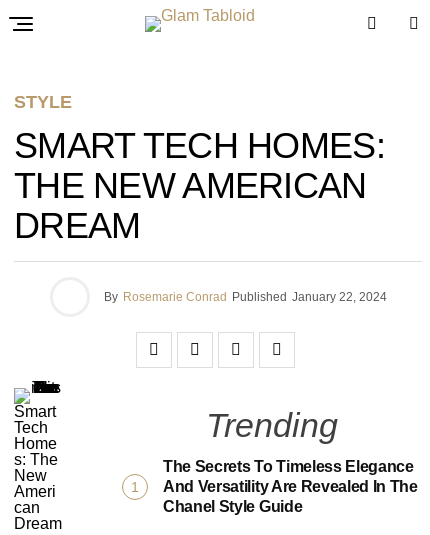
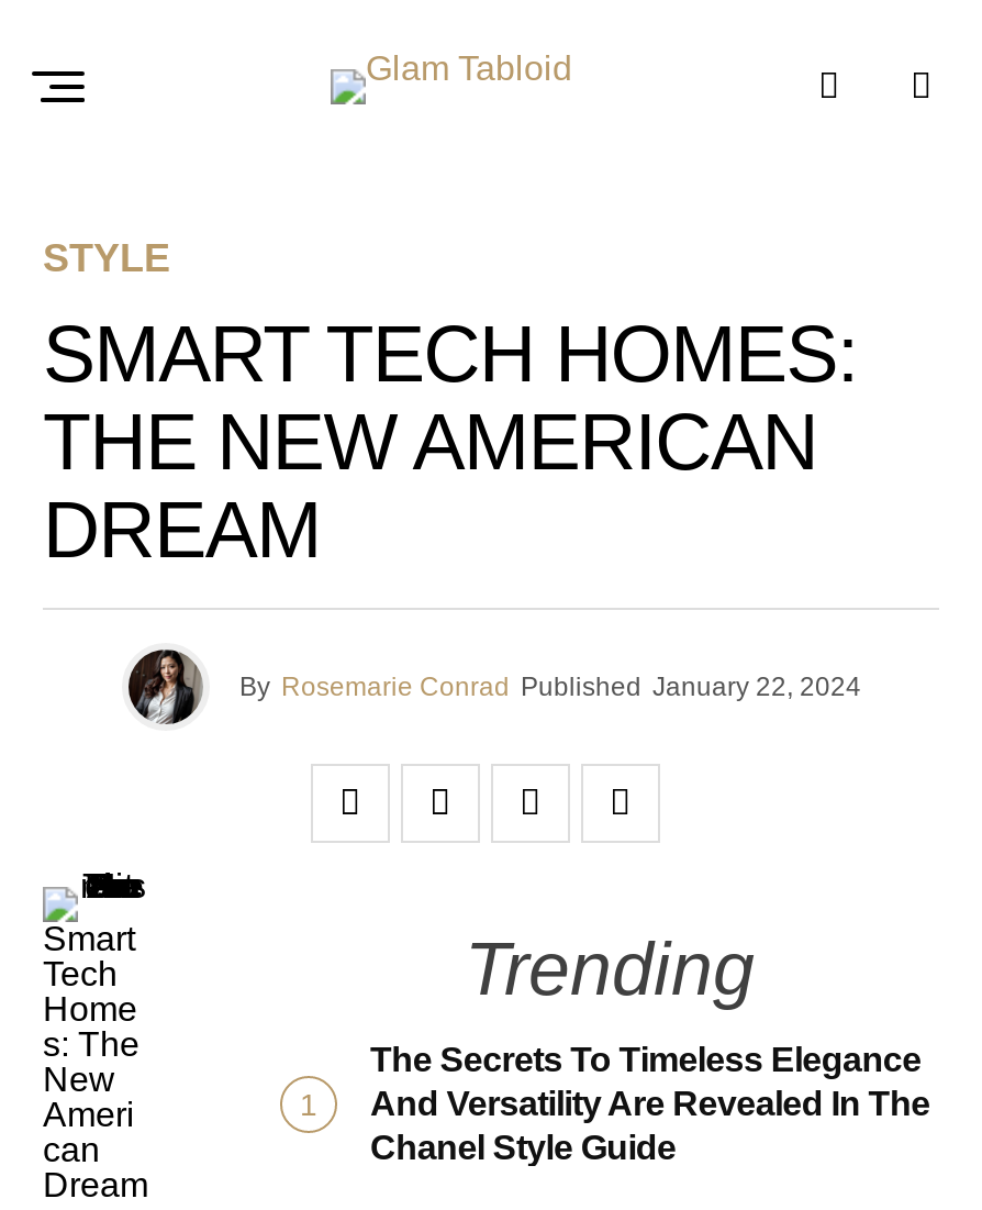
+ [image]
